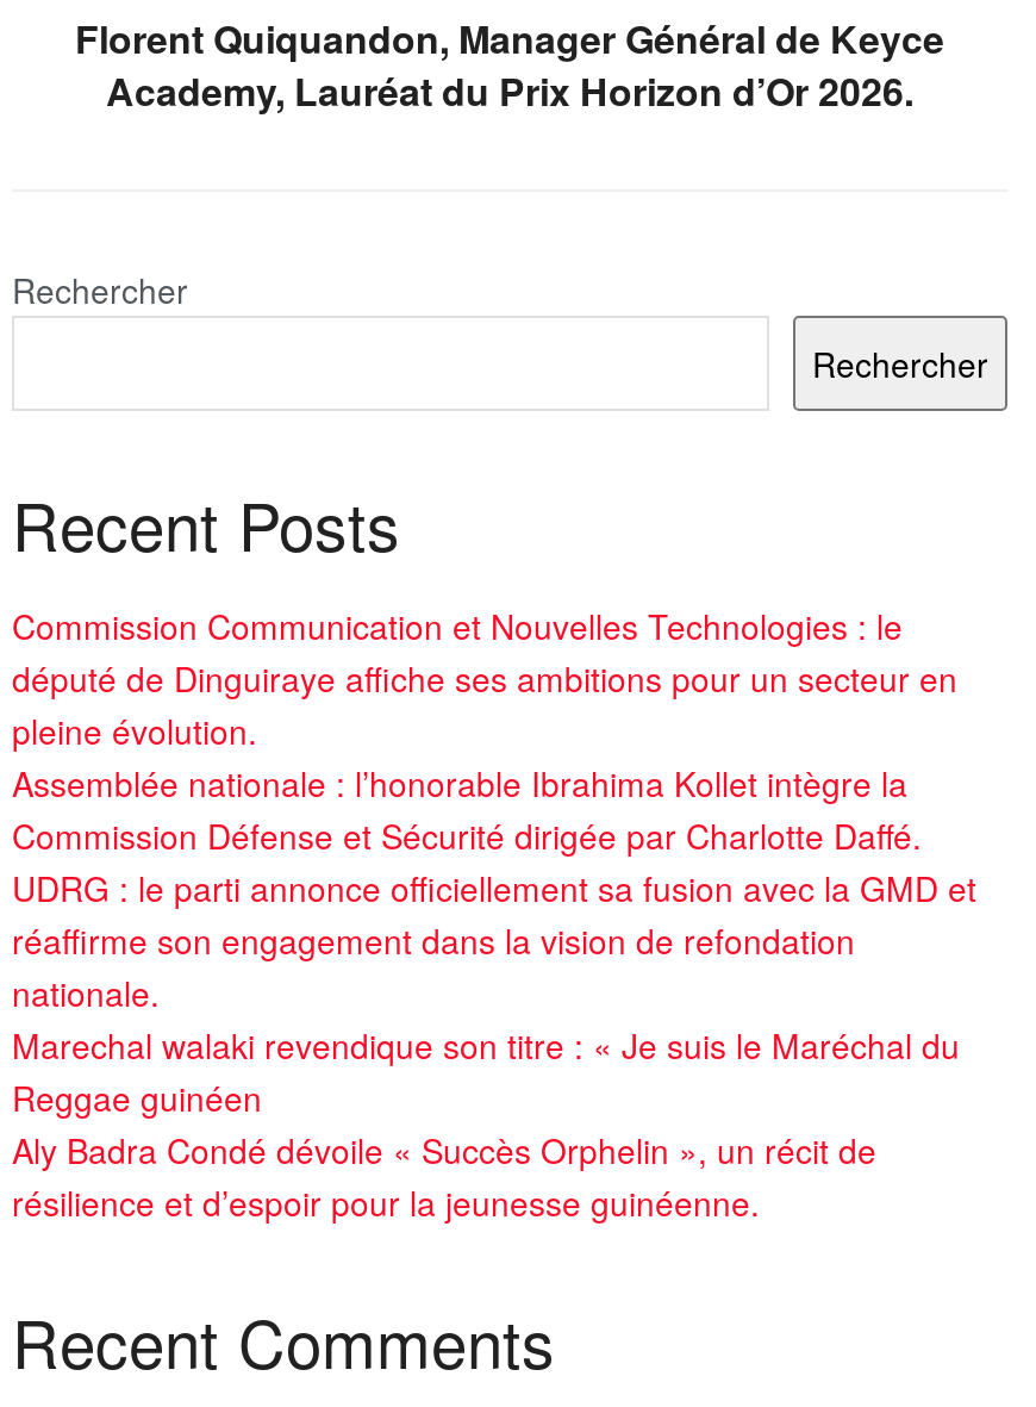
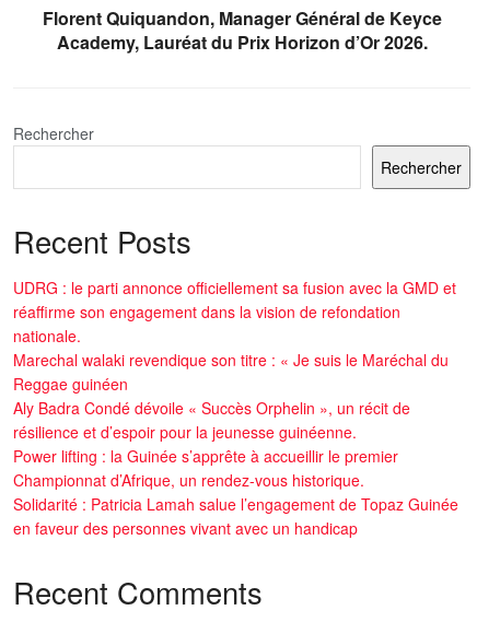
- Commission Communication et Nouvelles Technologies : le
- député de Dinguiraye affiche ses ambitions pour un secteur en
- pleine évolution.
- Assemblée nationale : l’honorable Ibrahima Kollet intègre la
- Commission Défense et Sécurité dirigée par Charlotte Daffé.

moved up: UDRG : le parti annonce officiellement sa fusion avec la GMD et | réaffirme son engagement dans la vision de refondation | nationale. | Marechal walaki revendique son titre : « Je suis le Maréchal du | Reggae guinéen | Aly Badra Condé dévoile « Succès Orphelin », un récit de | résilience et d’espoir pour la jeunesse guinéenne.

+ Power lifting : la Guinée s’apprête à accueillir le premier
+ Championnat d’Afrique, un rendez-vous historique.
+ Solidarité : Patricia Lamah salue l’engagement de Topaz Guinée
+ en faveur des personnes vivant avec un handicap
